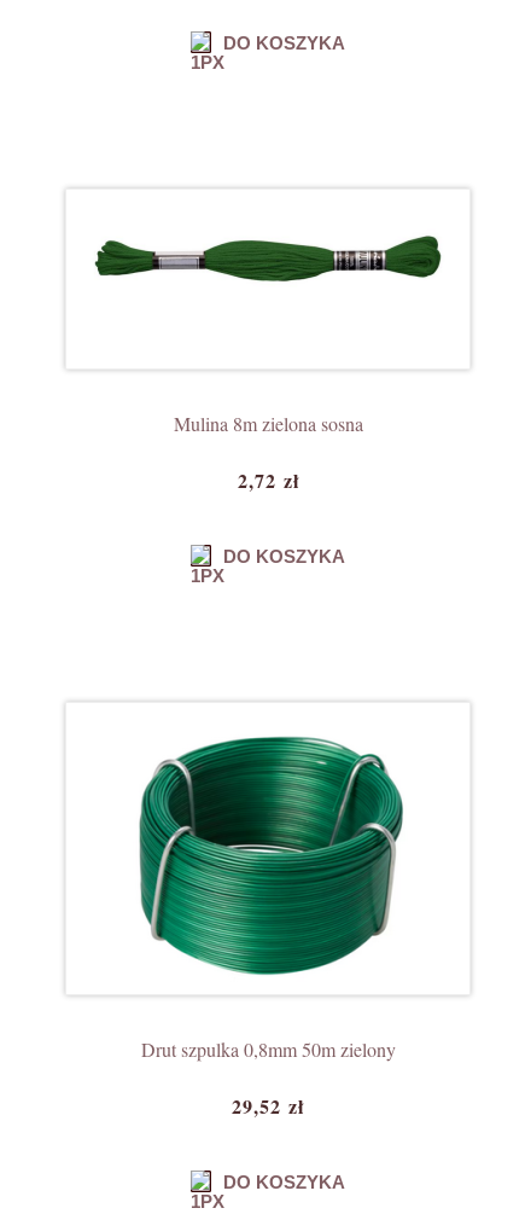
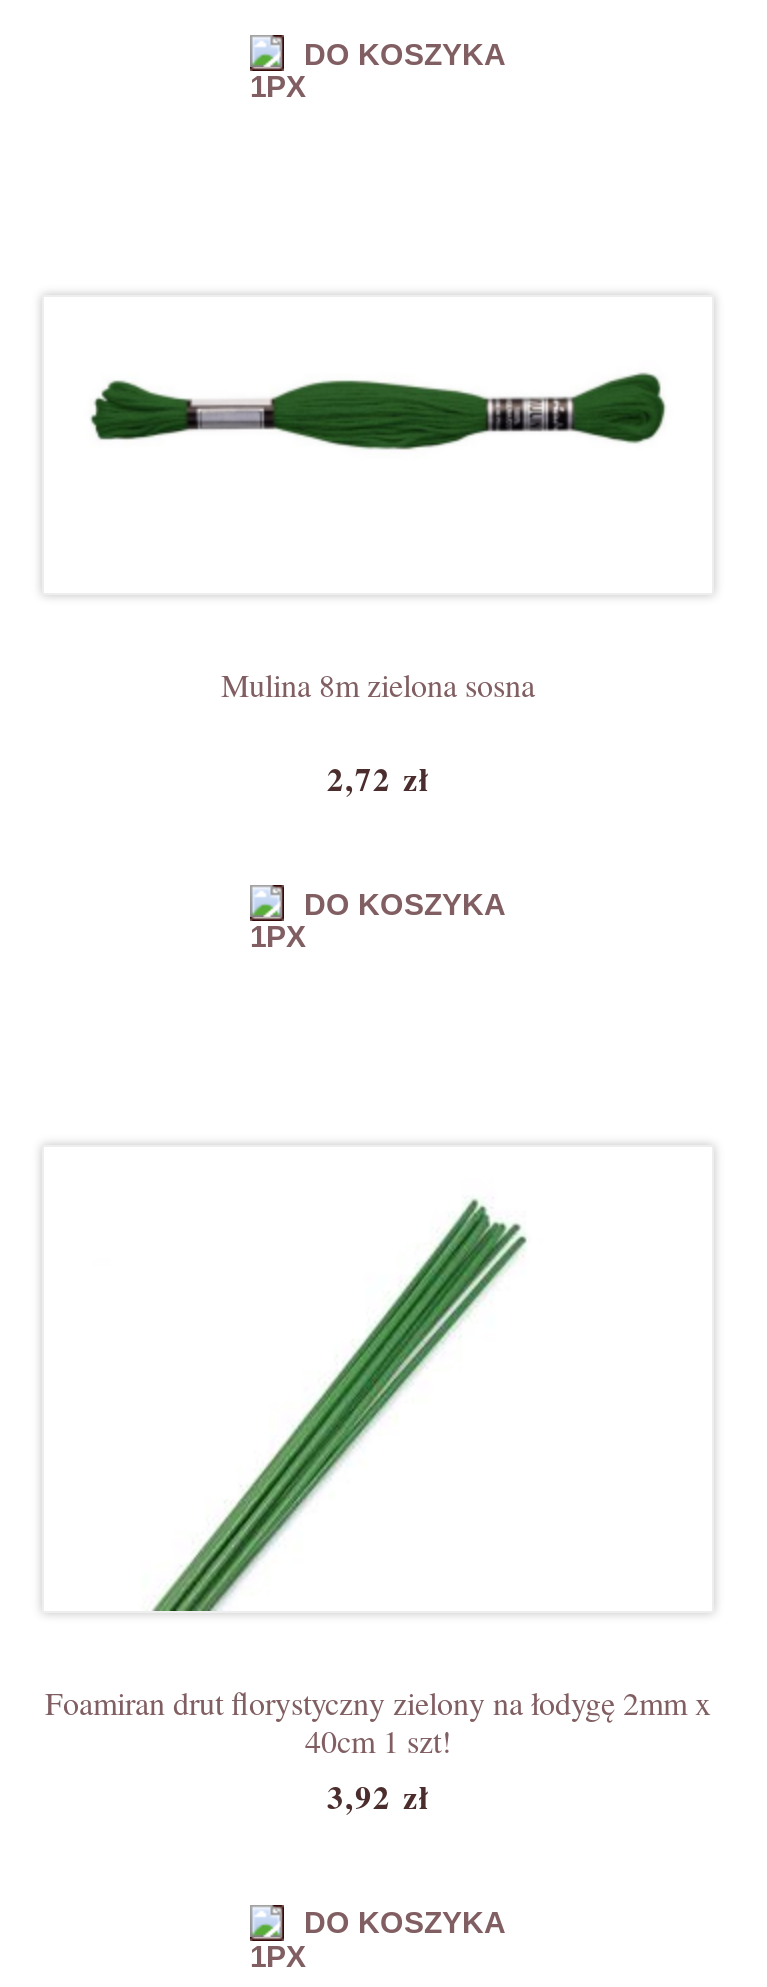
- [image]
+ [image]

- Drut szpulka 0,8mm 50m zielony
- 29,52 zł
+ Foamiran drut florystyczny zielony na łodygę 2mm x
+ 40cm 1 szt!
+ 3,92 zł
